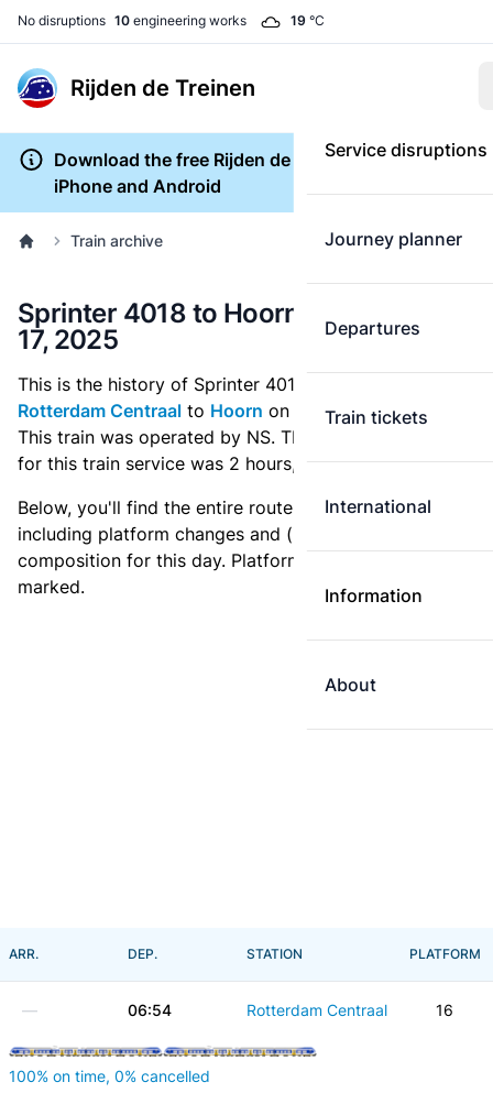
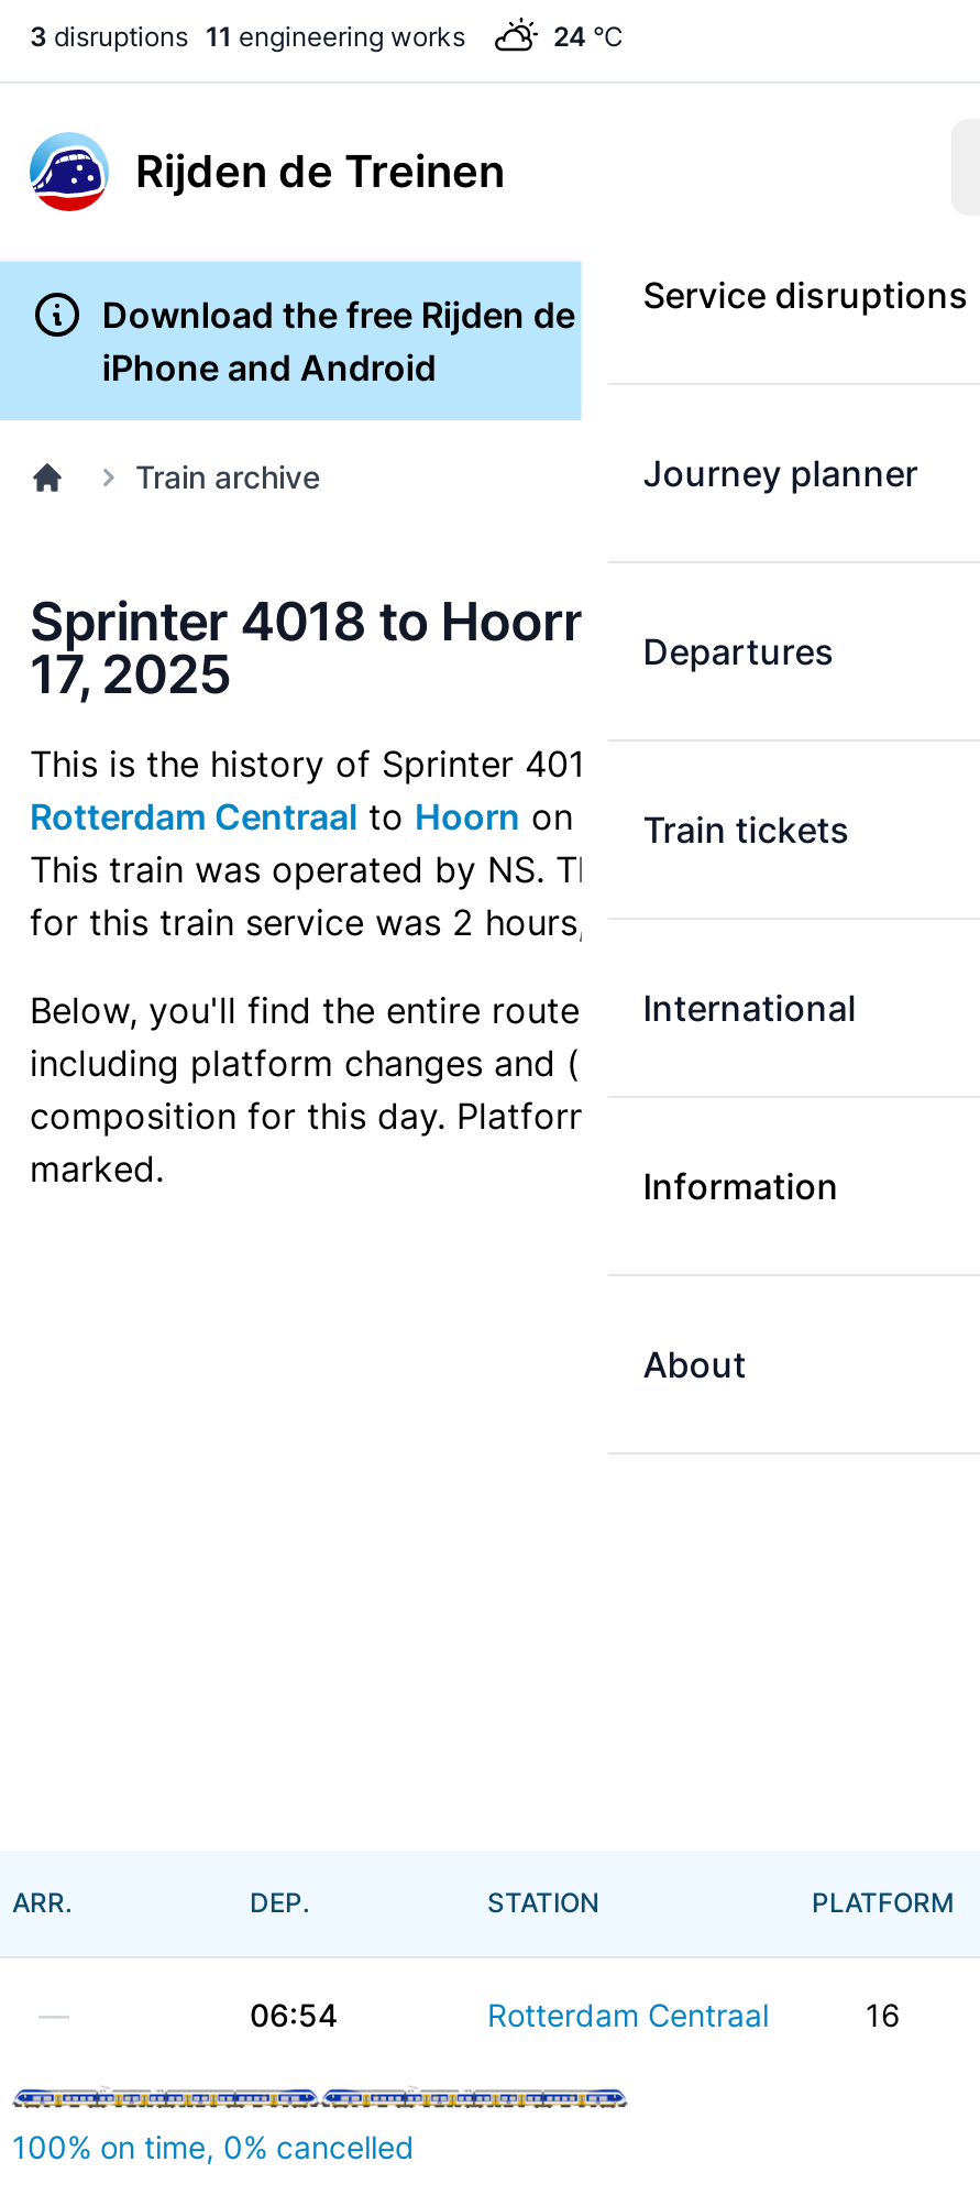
- No disruptions 10 engineering works
+ 3 disruptions 11 engineering works

- 19 °C
+ 24 °C
